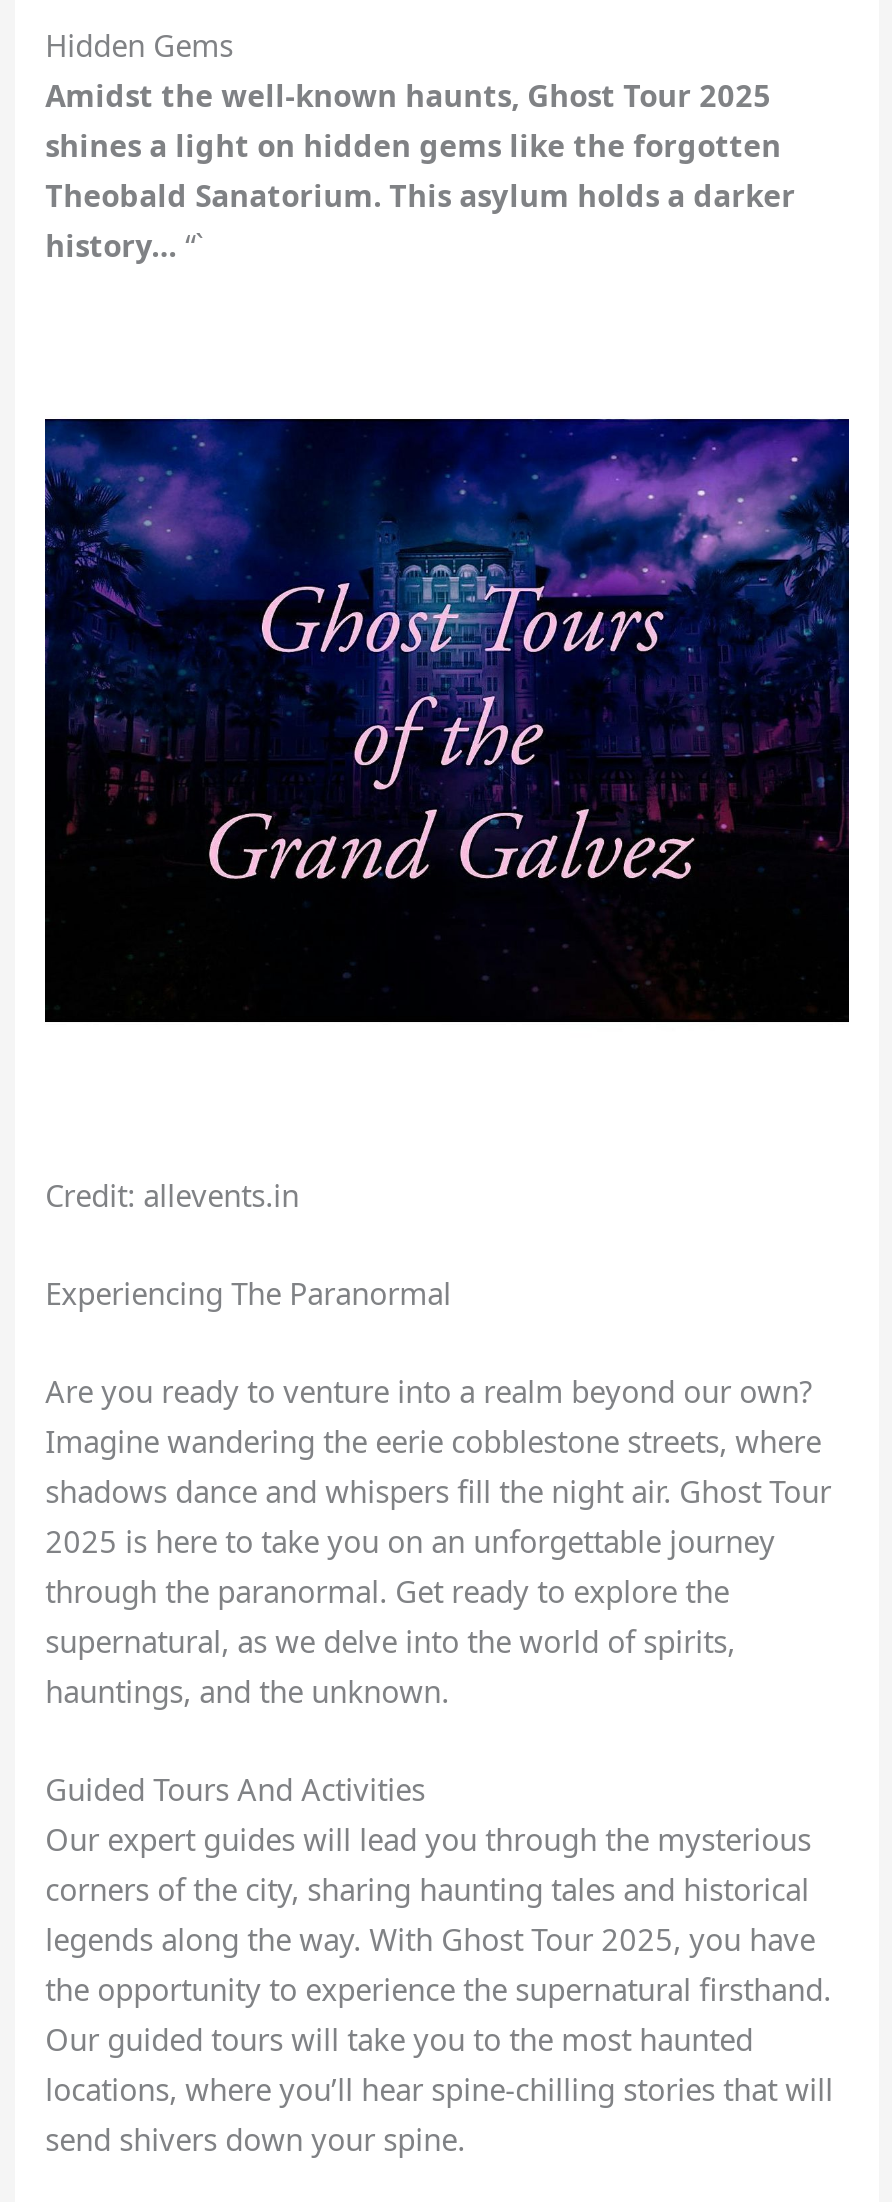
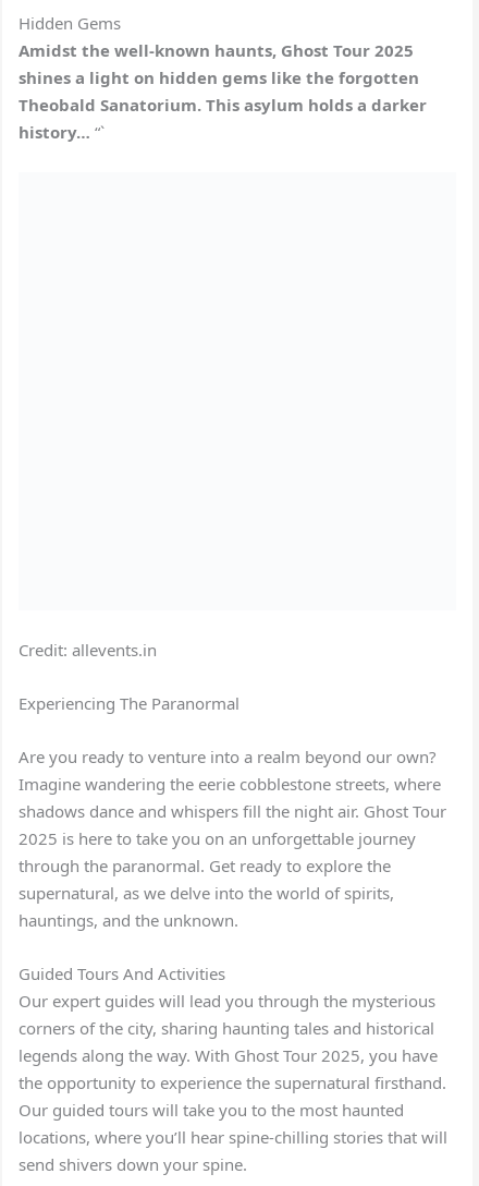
- [image]
